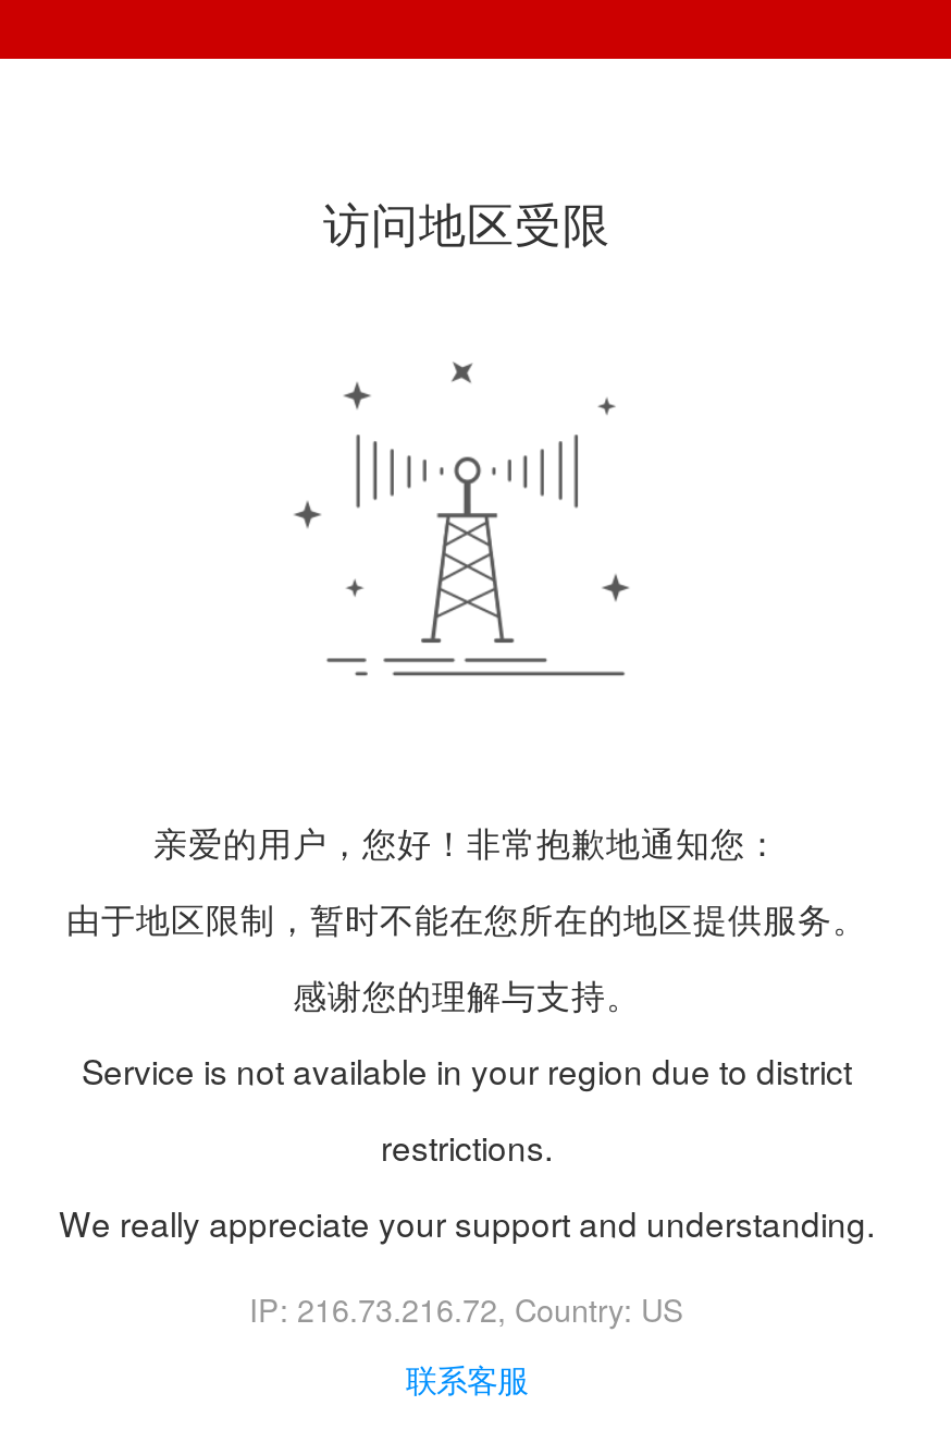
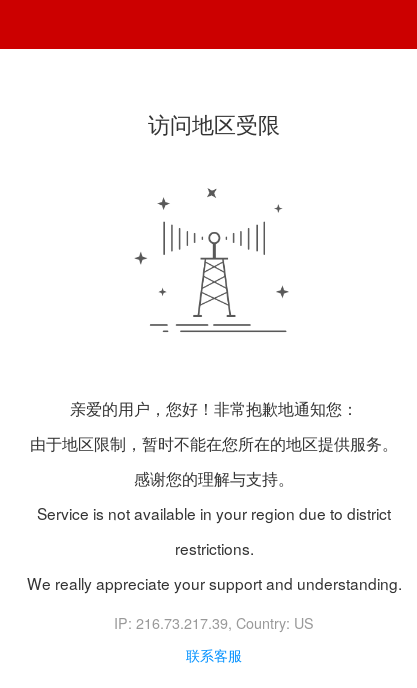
- IP: 216.73.216.72, Country: US
+ IP: 216.73.217.39, Country: US
